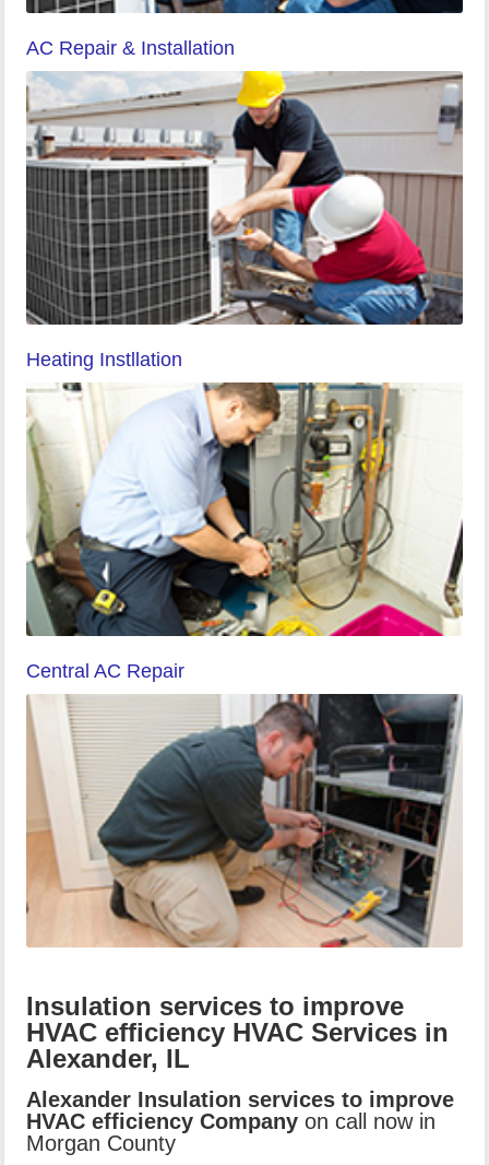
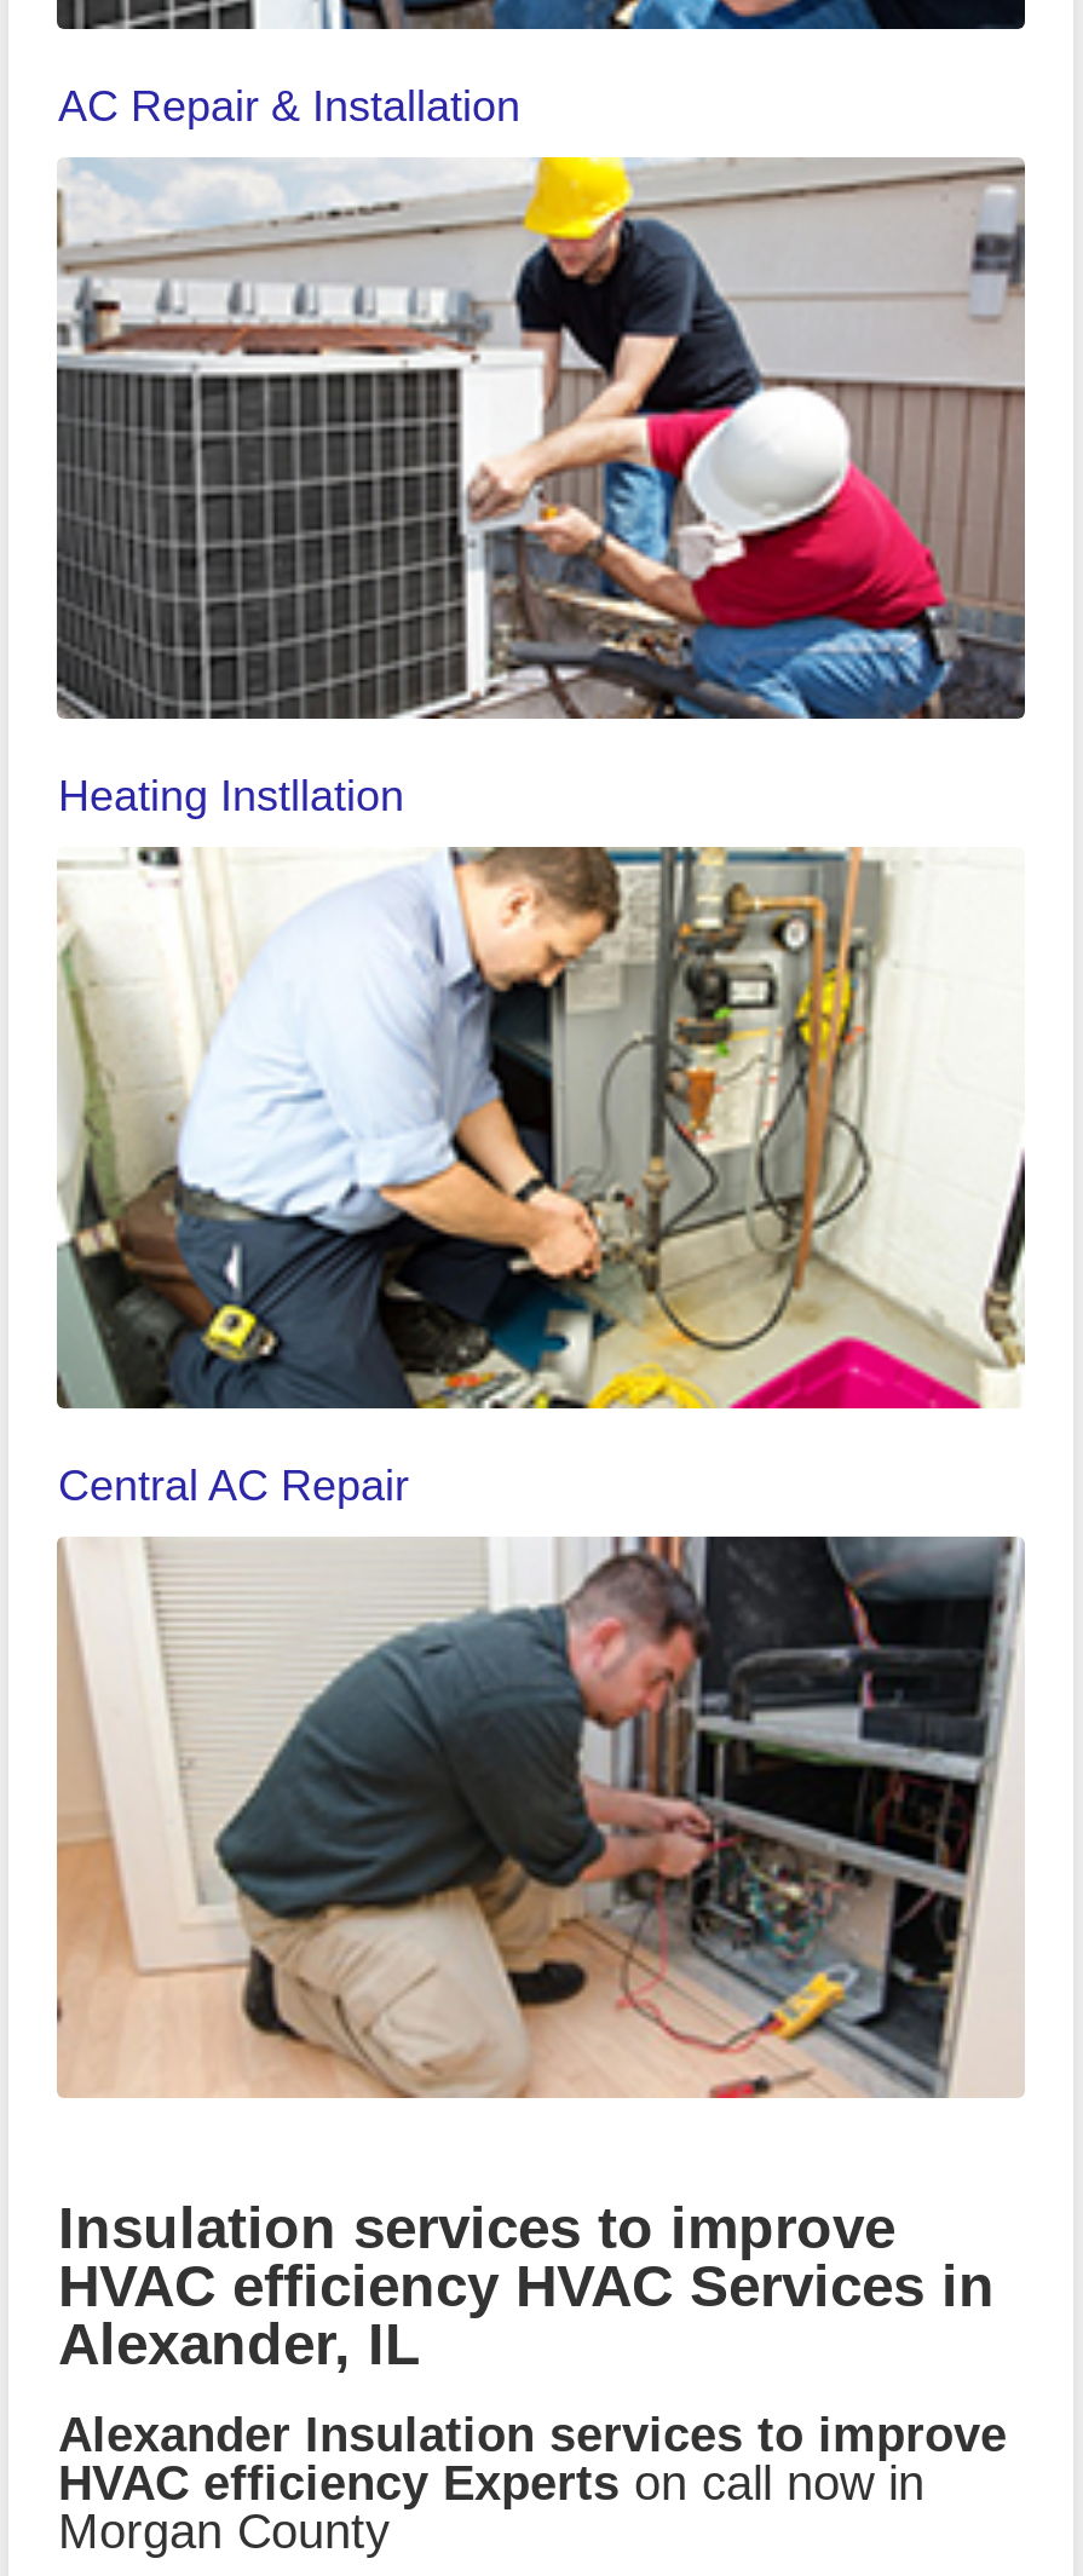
- HVAC efficiency Company on call now in
+ HVAC efficiency Experts on call now in
